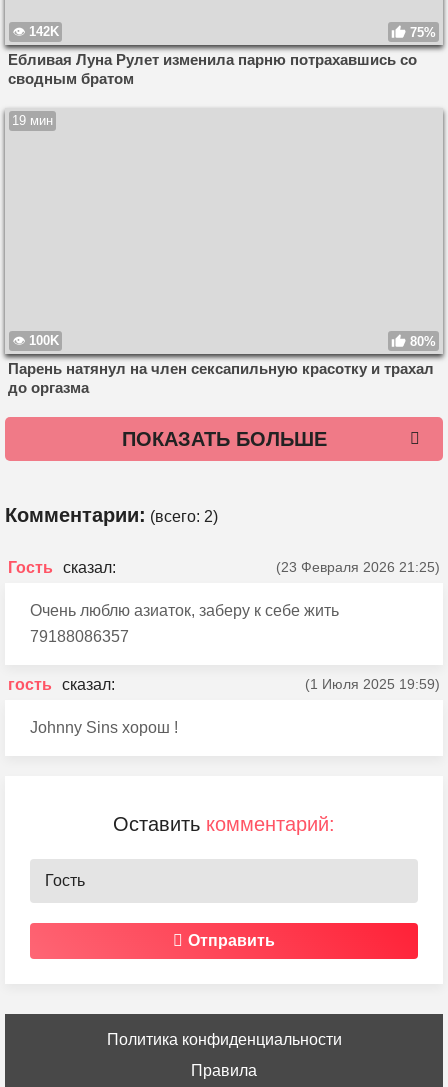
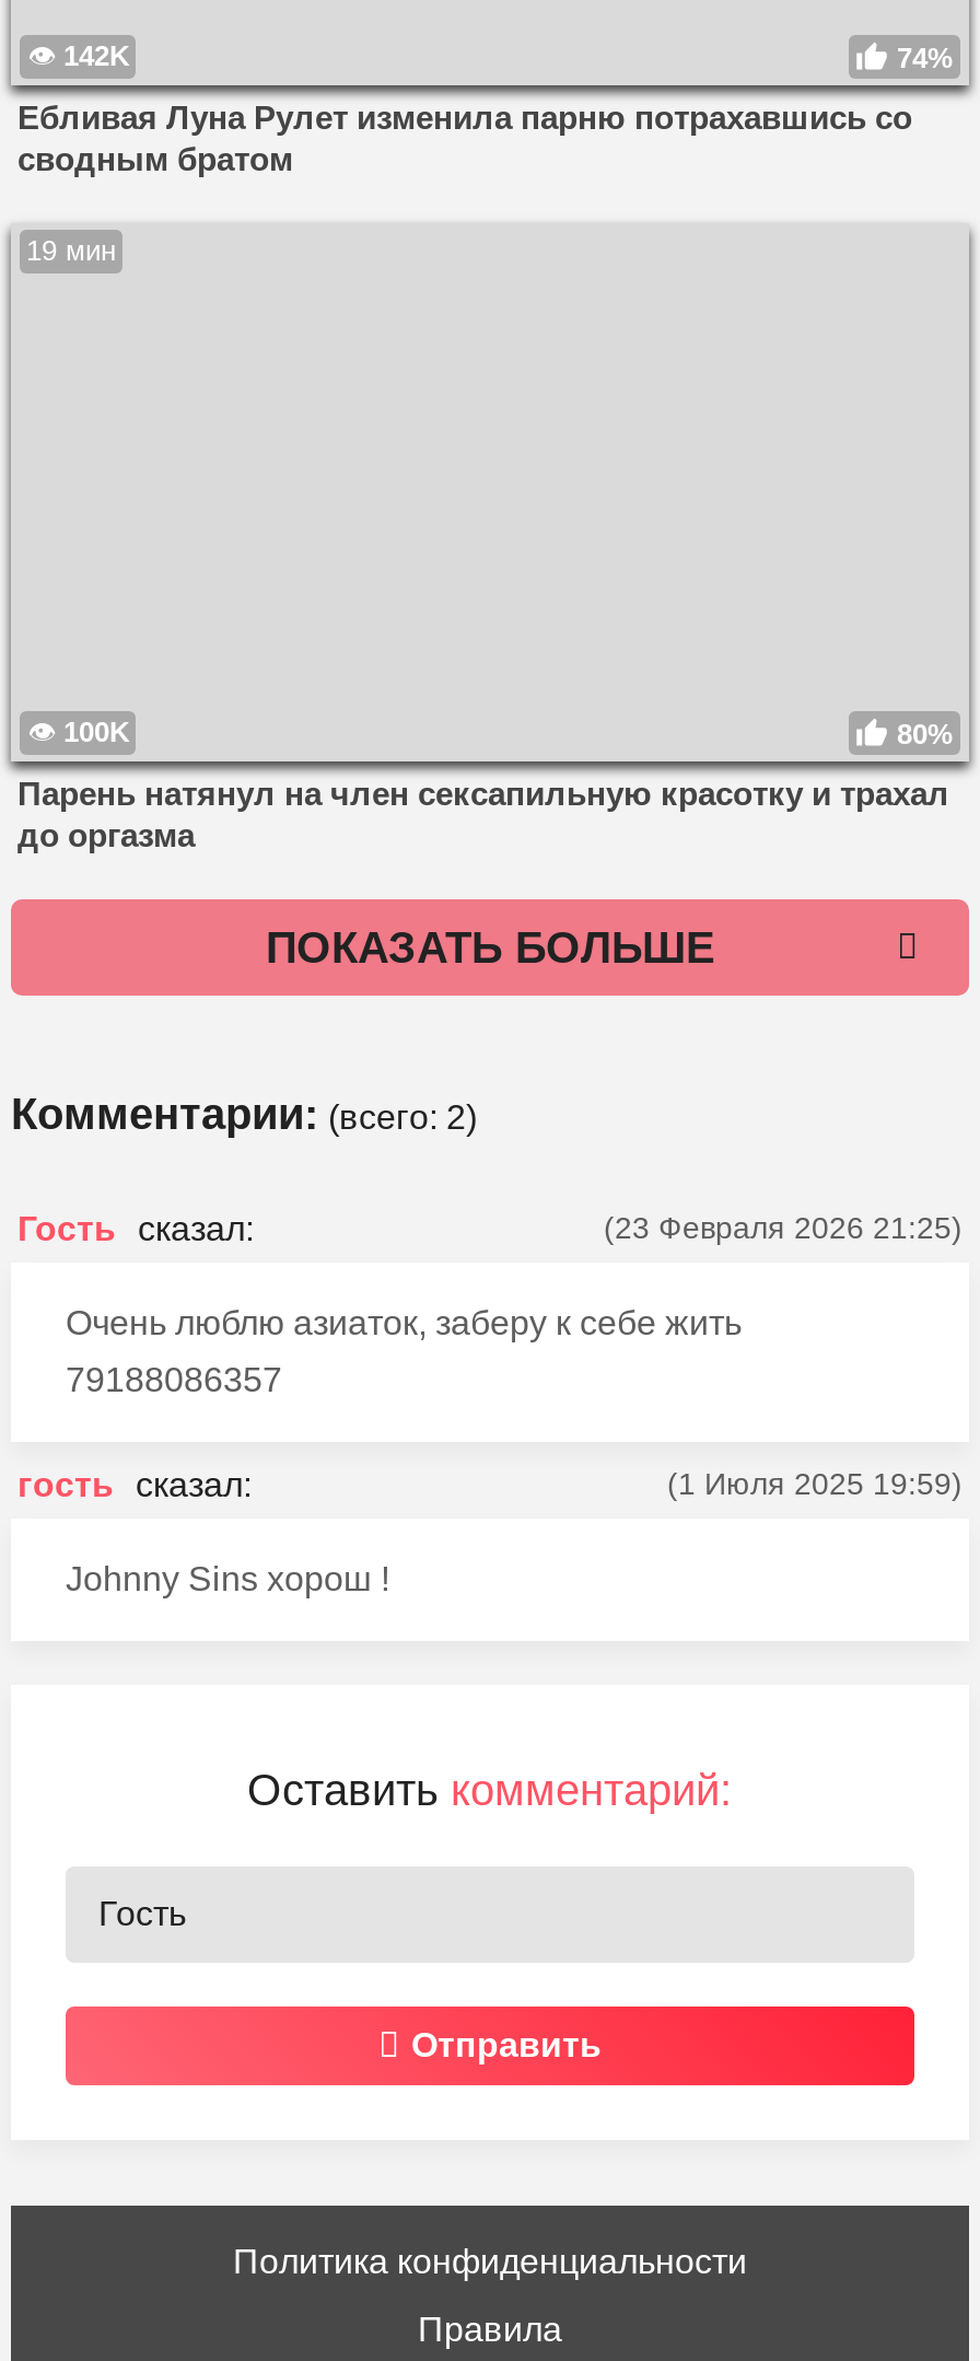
- 75%
+ 74%
